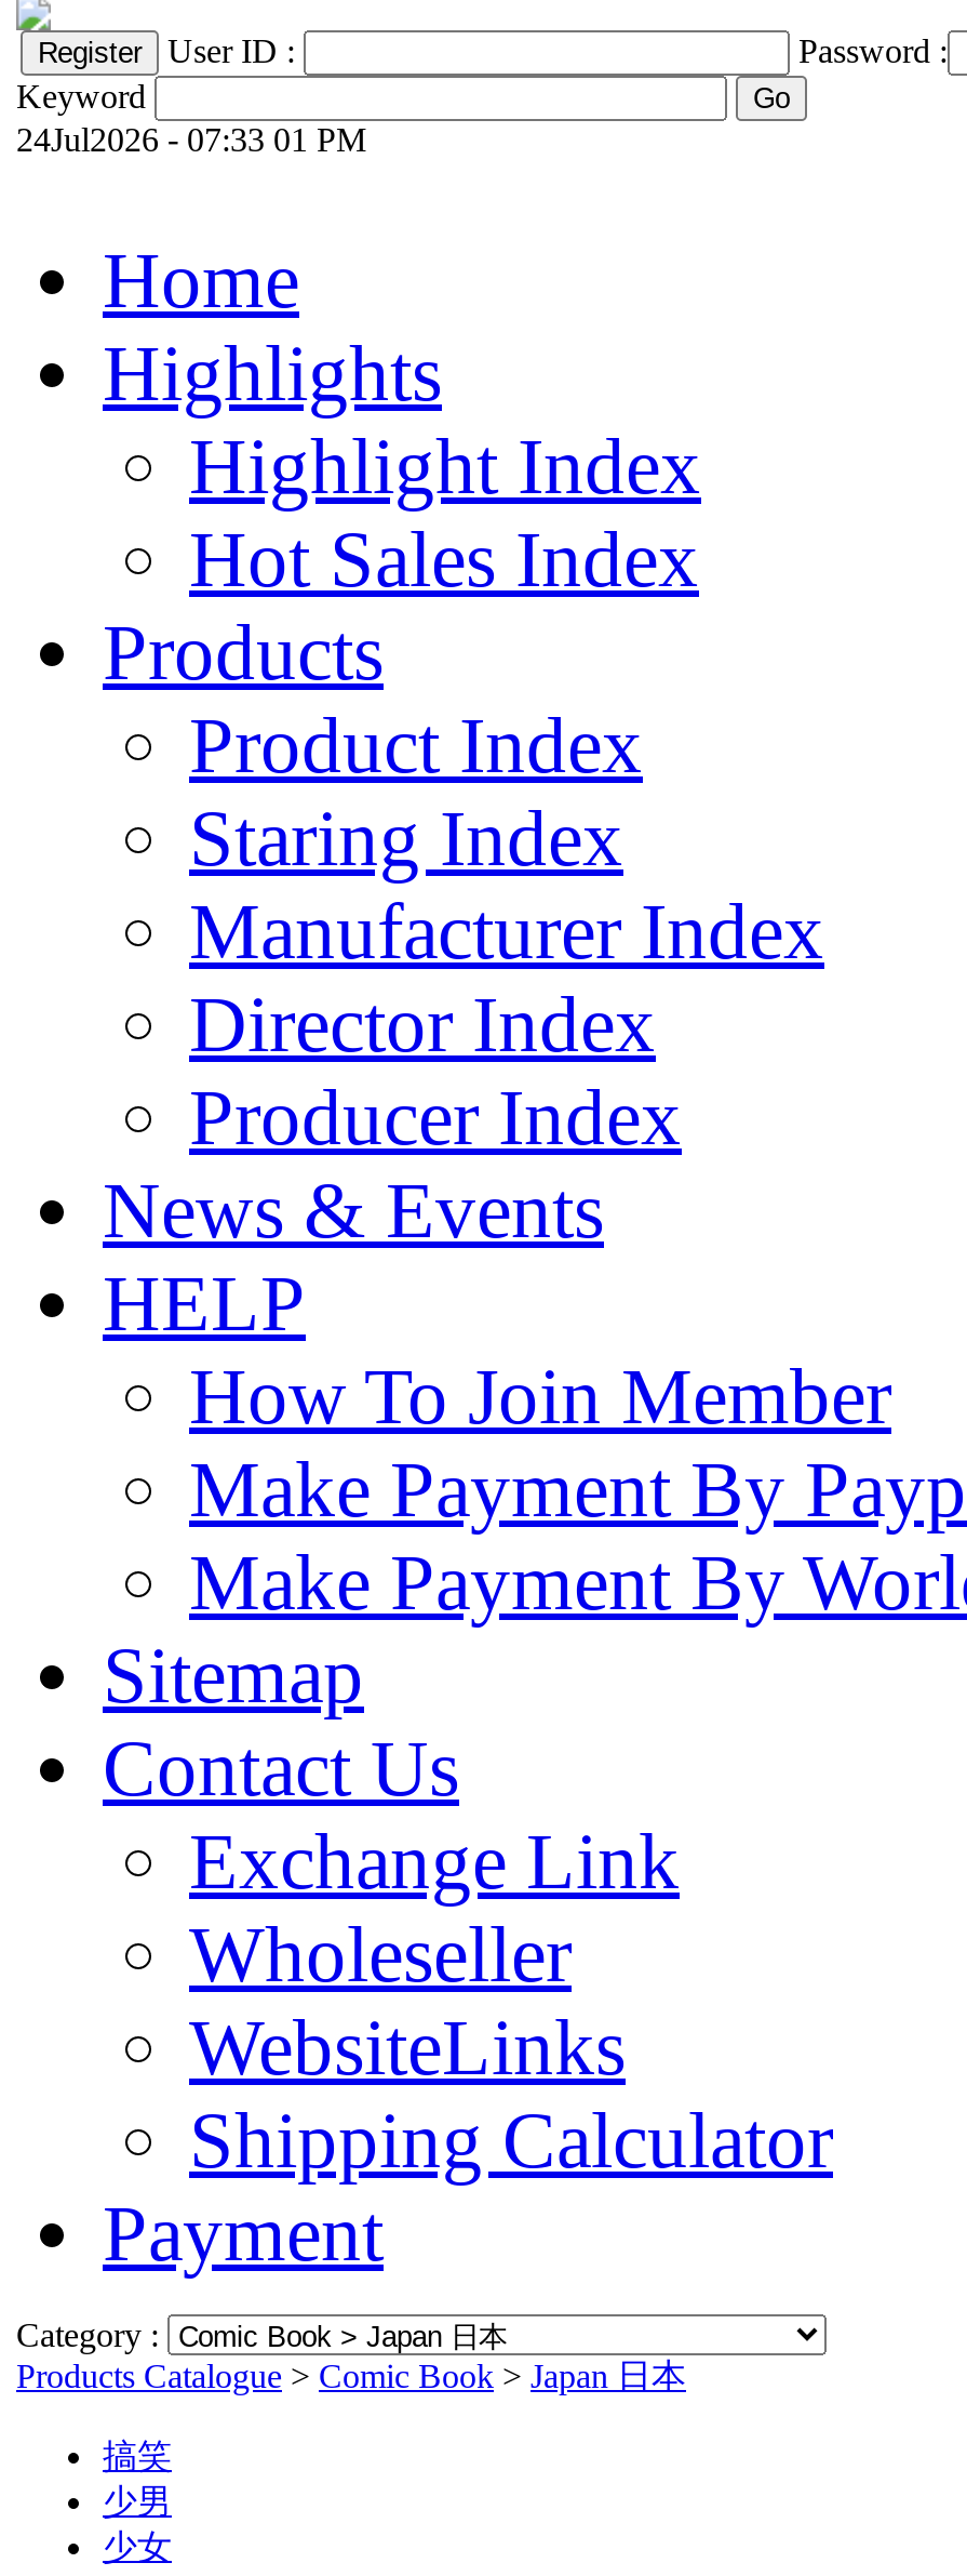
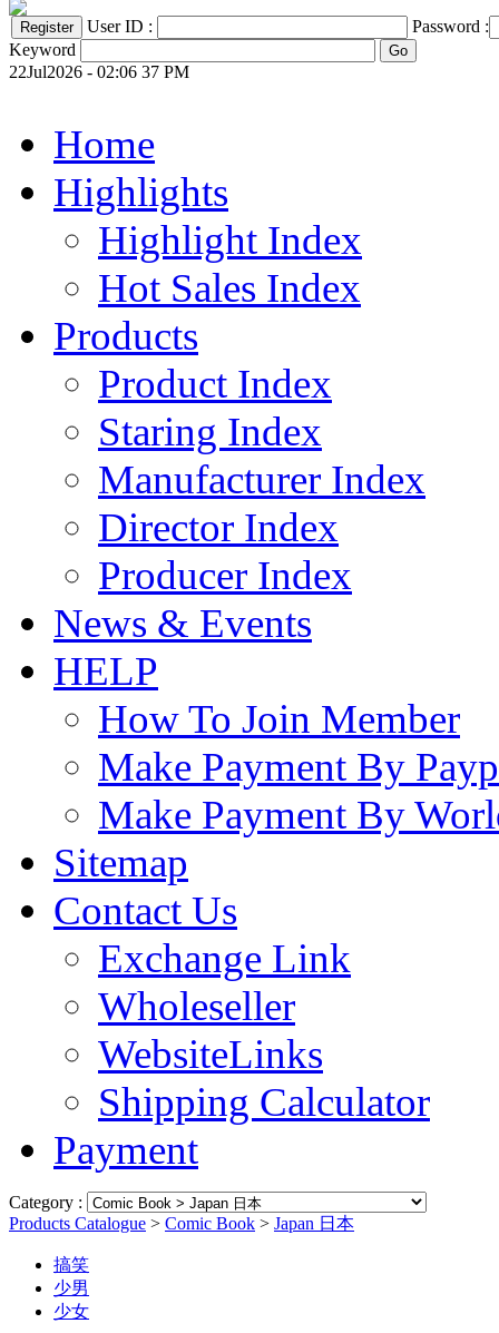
- 24Jul2026 - 07:33 01 PM
+ 22Jul2026 - 02:06 37 PM
